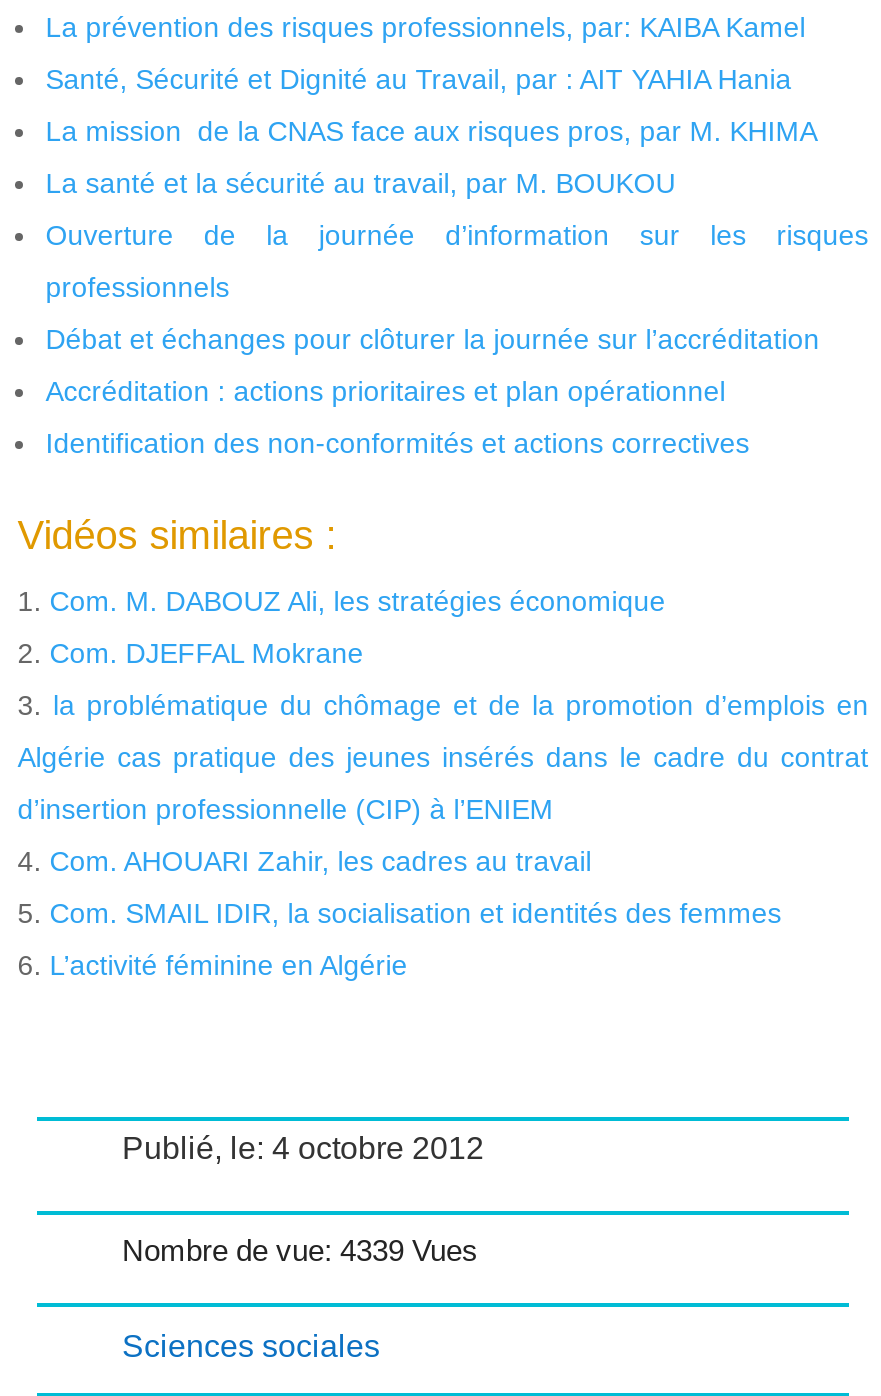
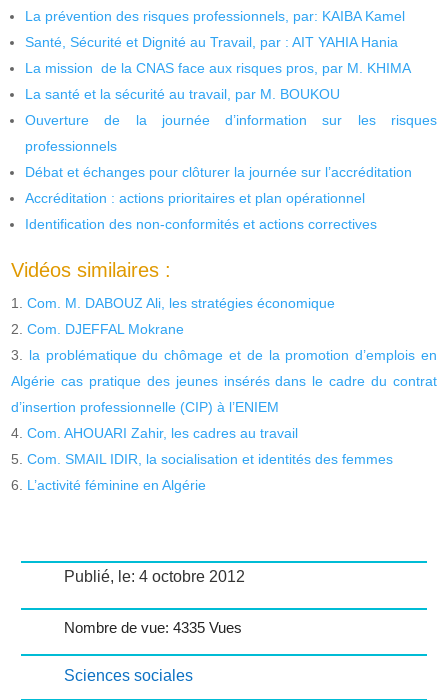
- Nombre de vue: 4339 Vues
+ Nombre de vue: 4335 Vues
